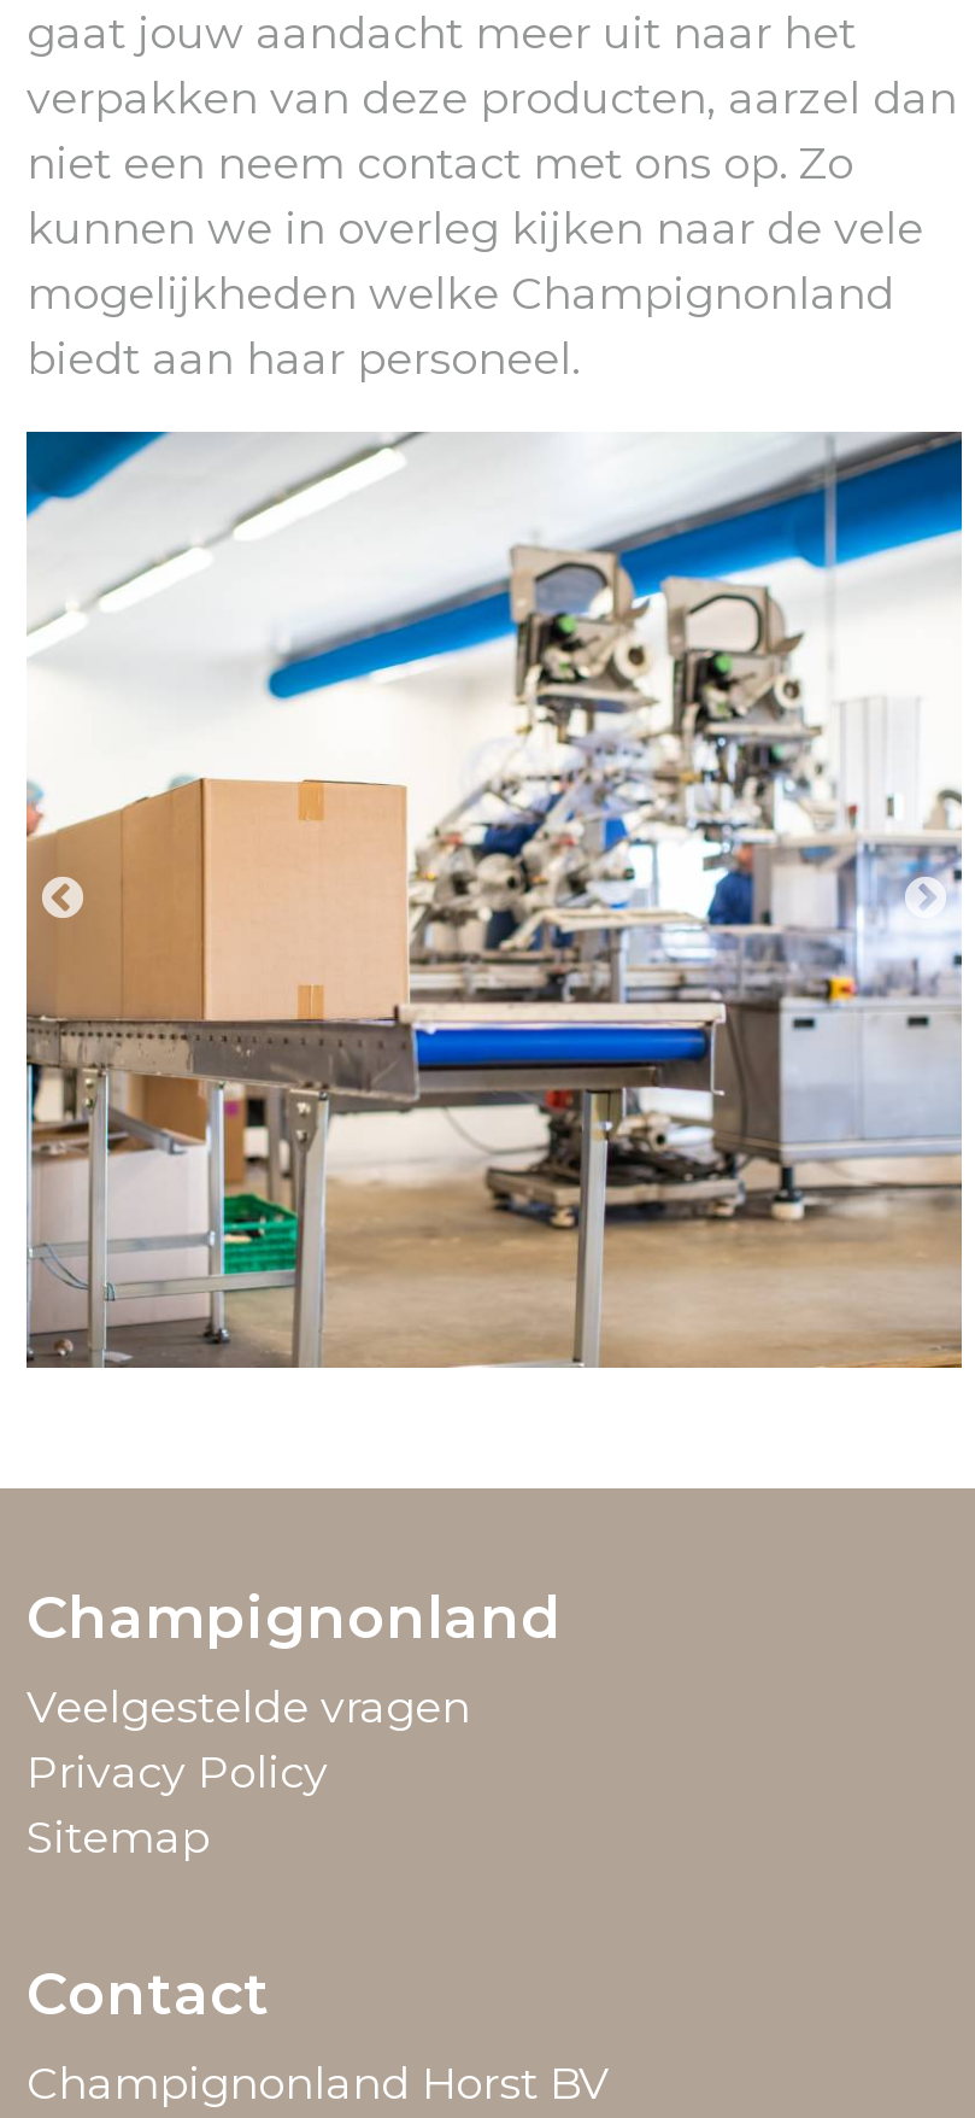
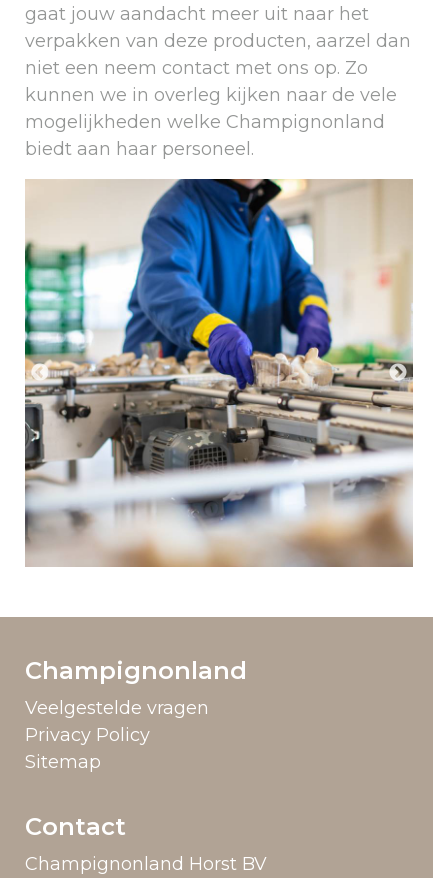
- [image]
+ [image]
